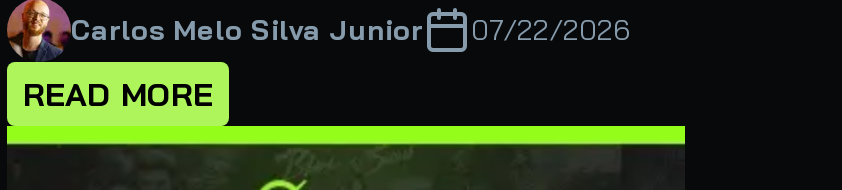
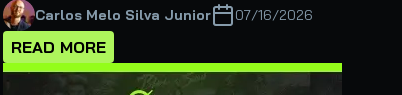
- Carlos Melo Silva Junior 07/22/2026
+ Carlos Melo Silva Junior 07/16/2026
